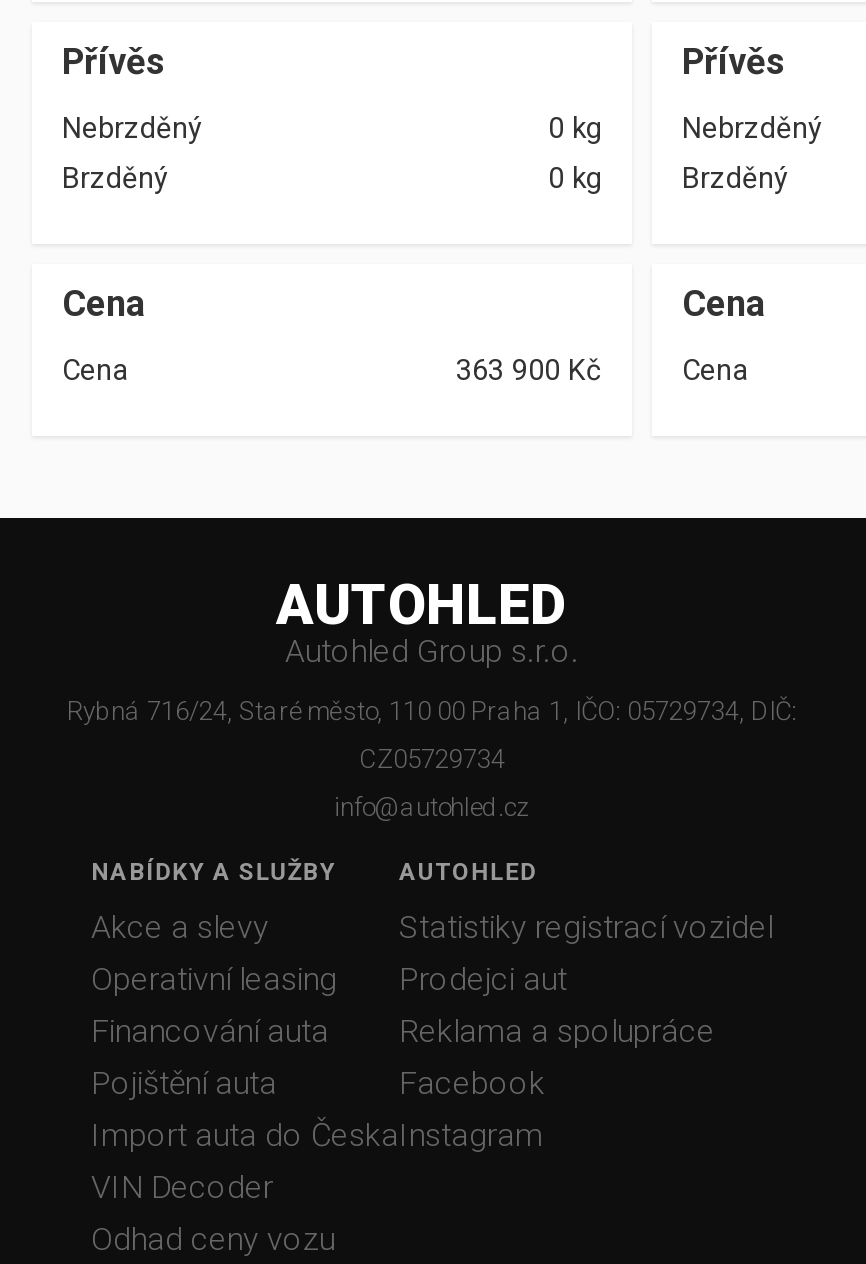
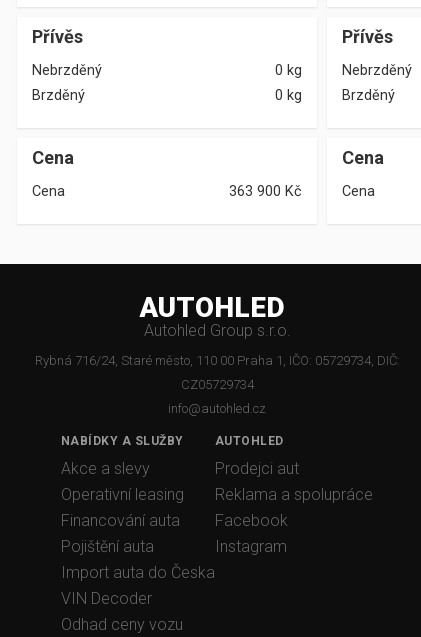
- Statistiky registrací vozidel

moved up: Prodejci aut | Reklama a spolupráce | Facebook | Instagram
